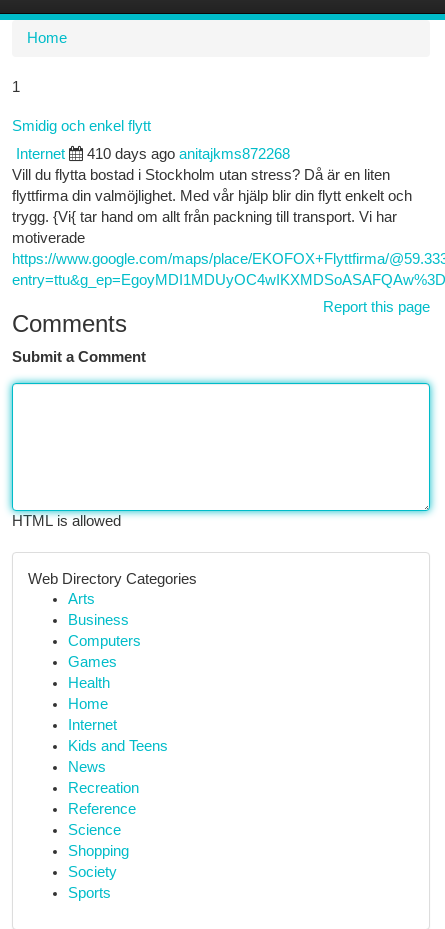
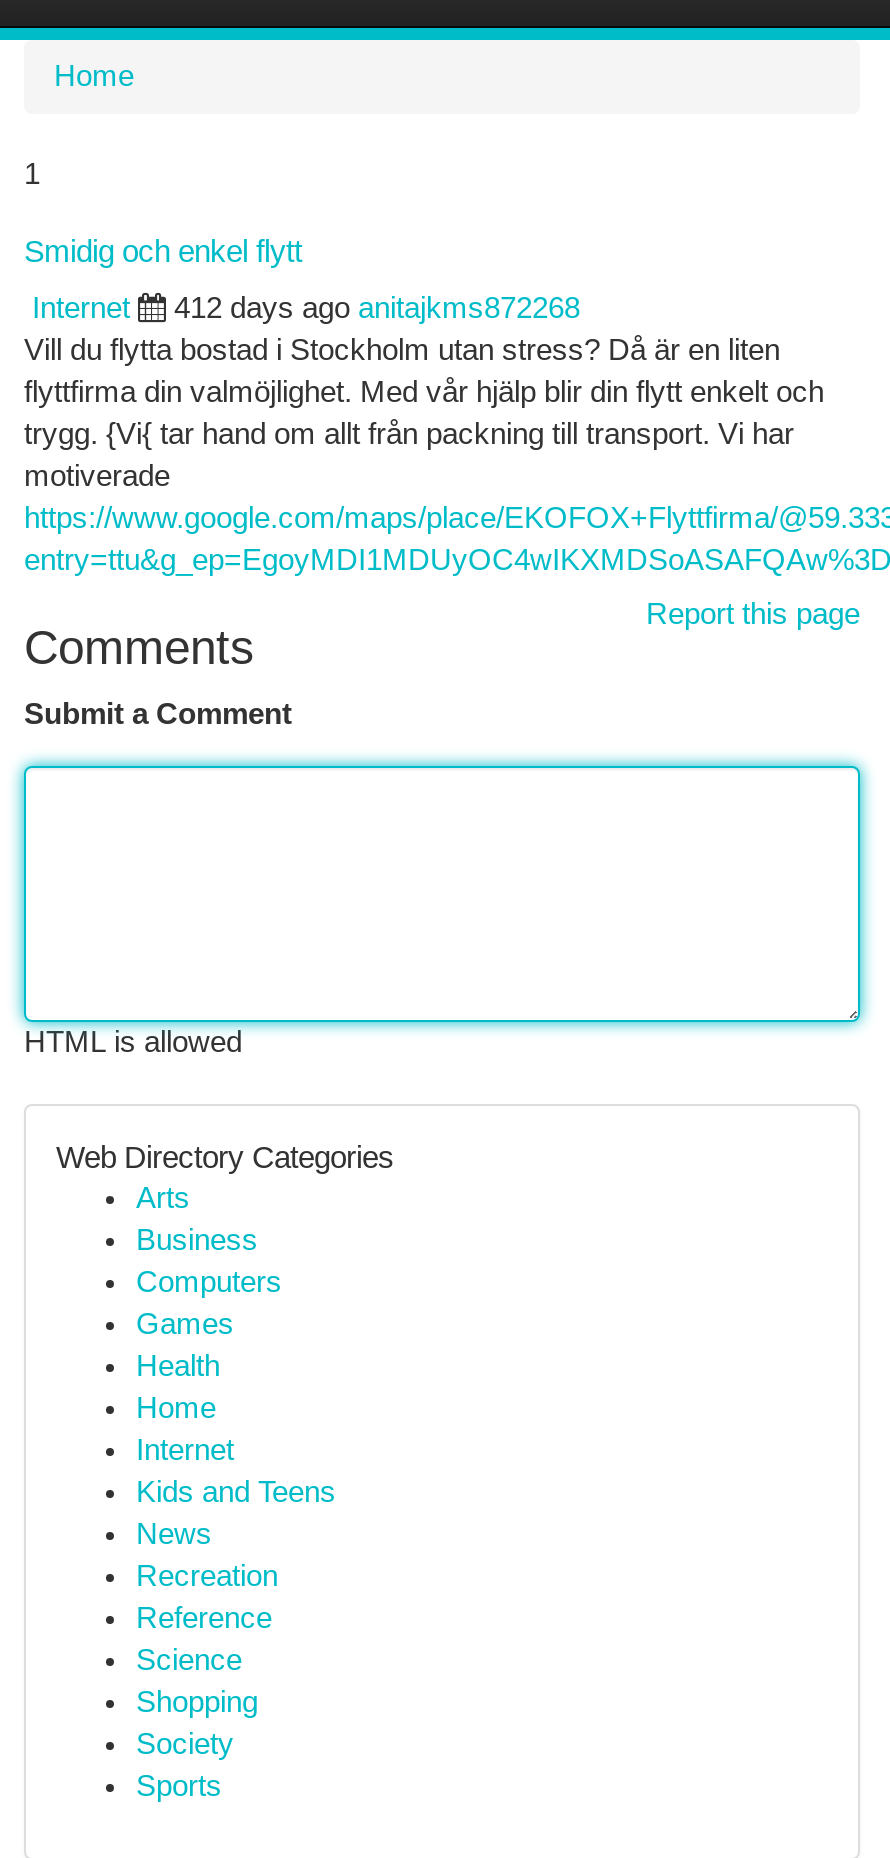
- 410 days ago anitajkms872268
+ 412 days ago anitajkms872268
